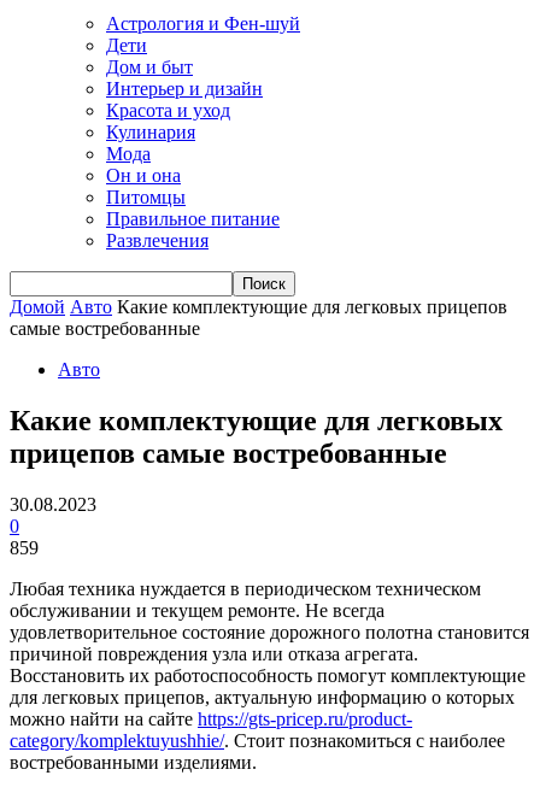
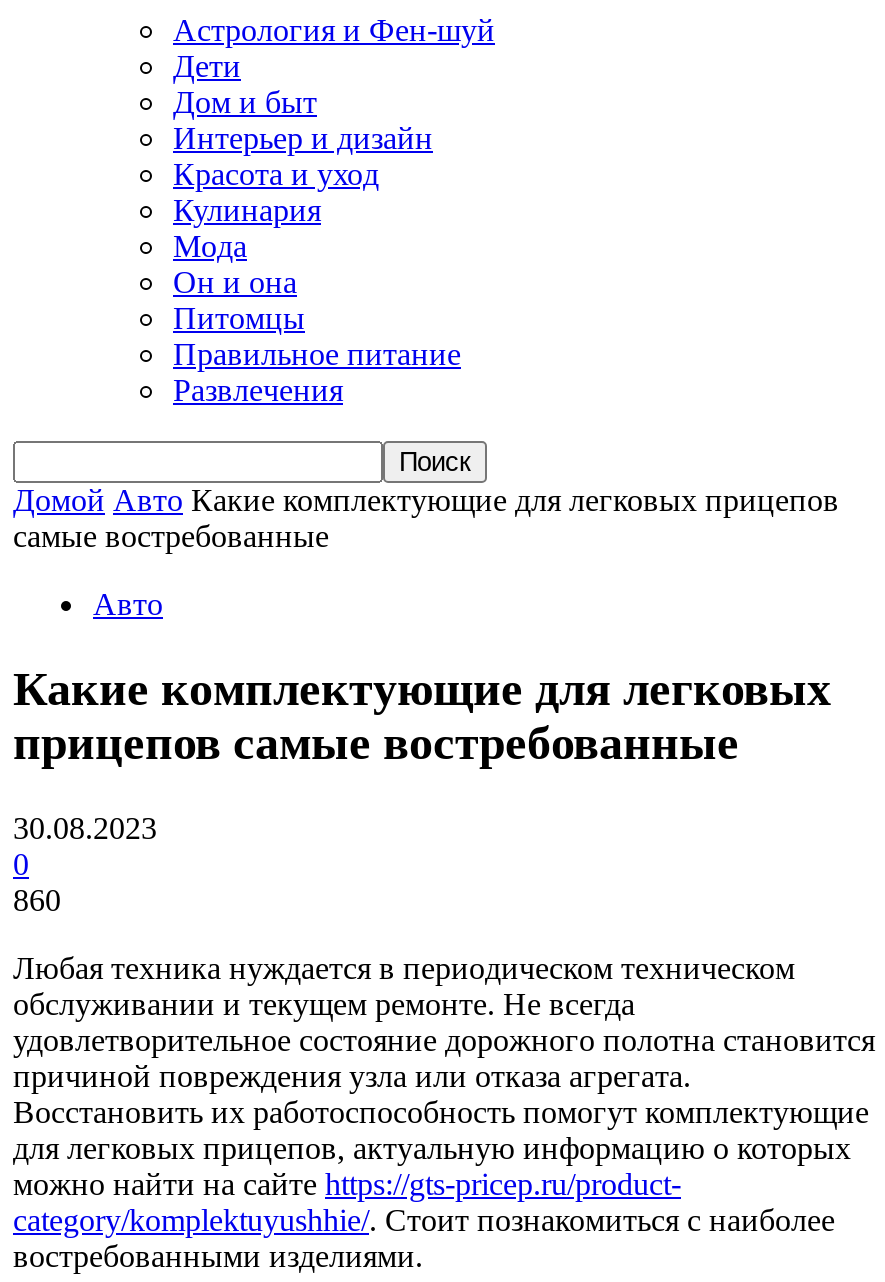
- 859
+ 860
